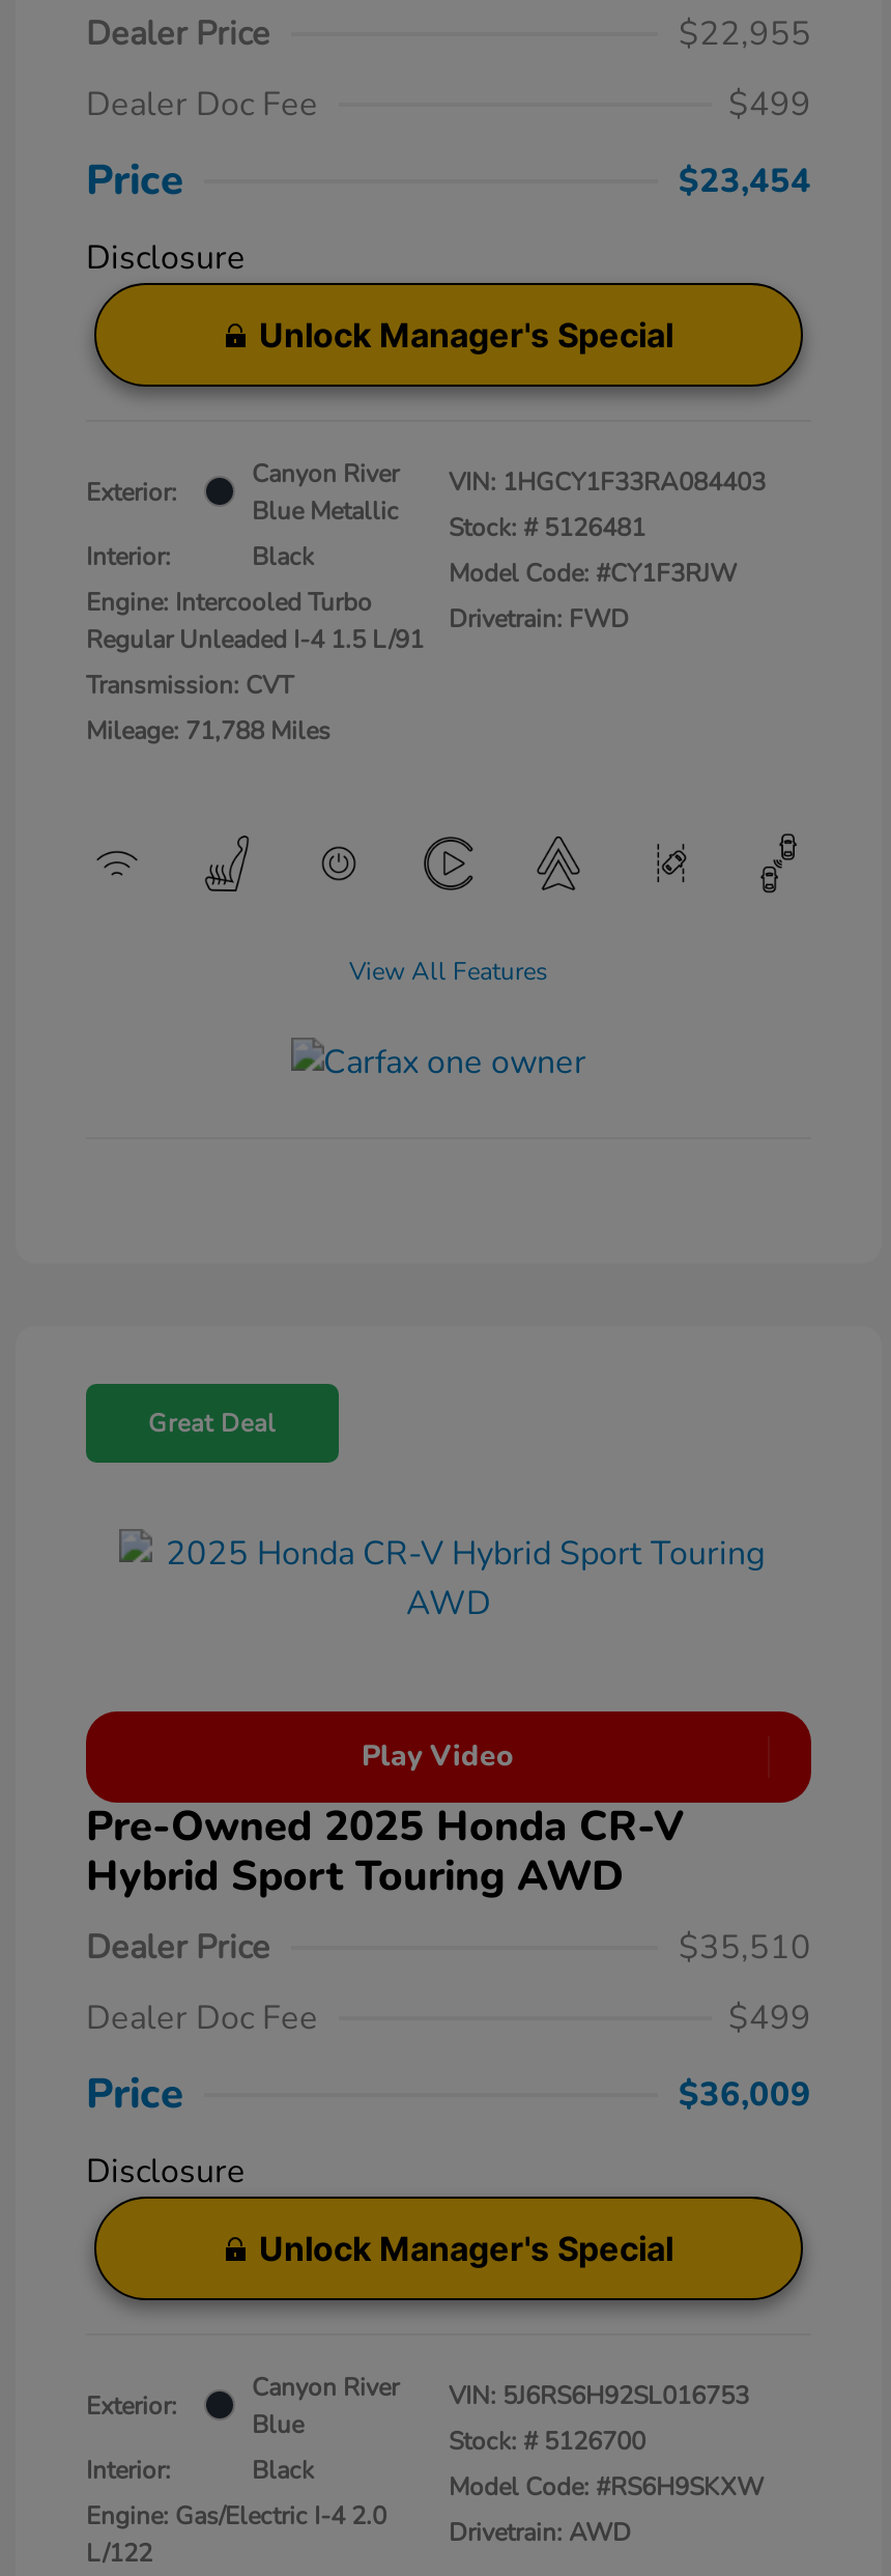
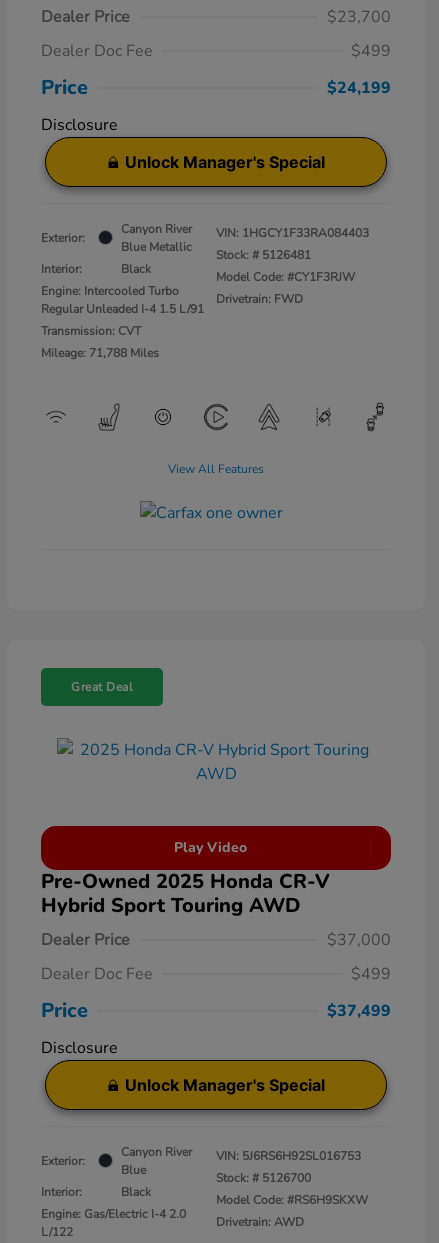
- $22,955
+ $23,700

- $23,454
+ $24,199

- $35,510
+ $37,000

- $36,009
+ $37,499
